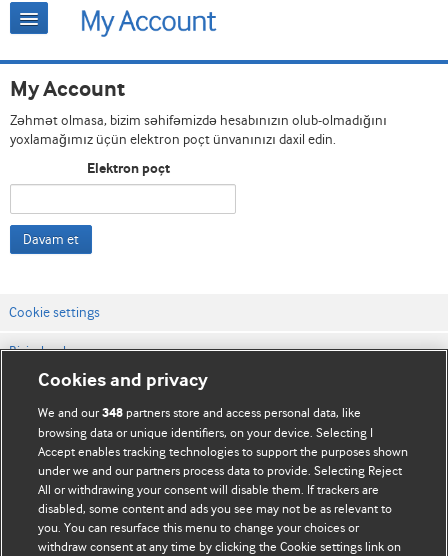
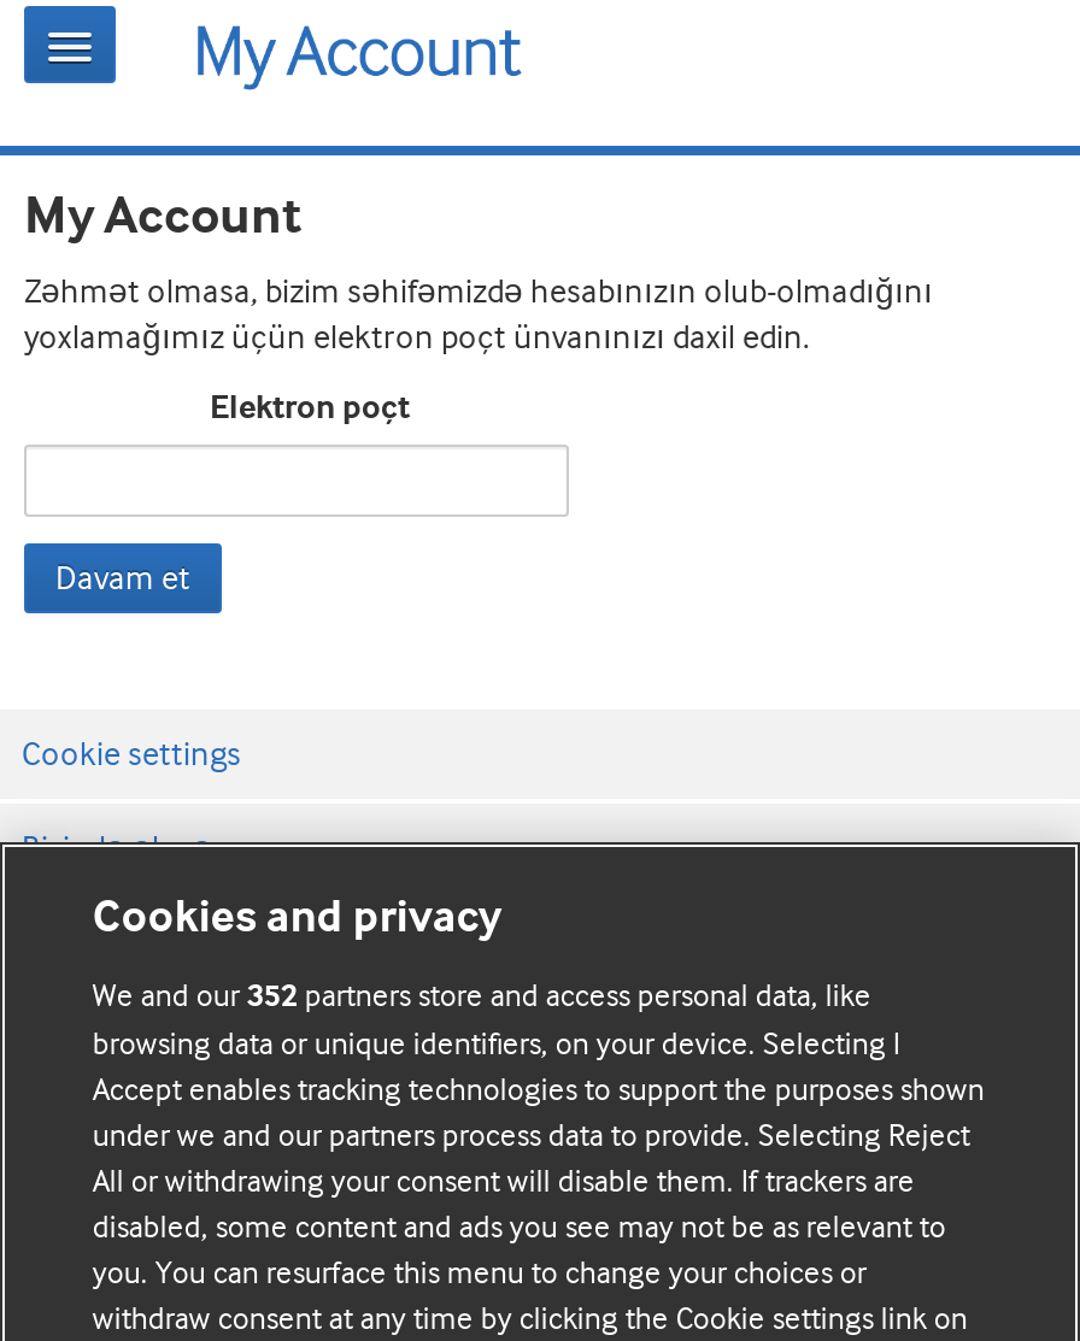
- We and our 348 partners store and access personal data, like
+ We and our 352 partners store and access personal data, like
